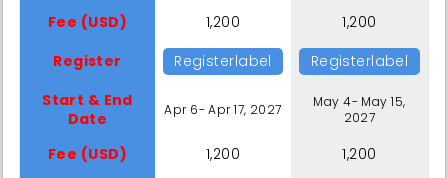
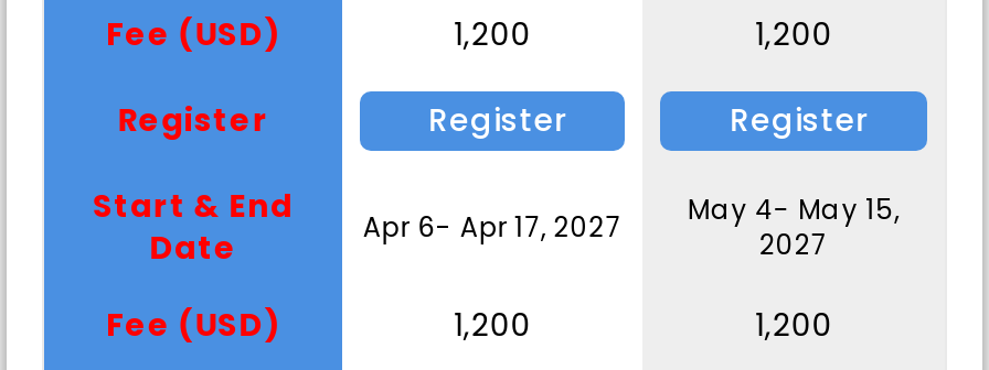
- Registerlabel
- Registerlabel
